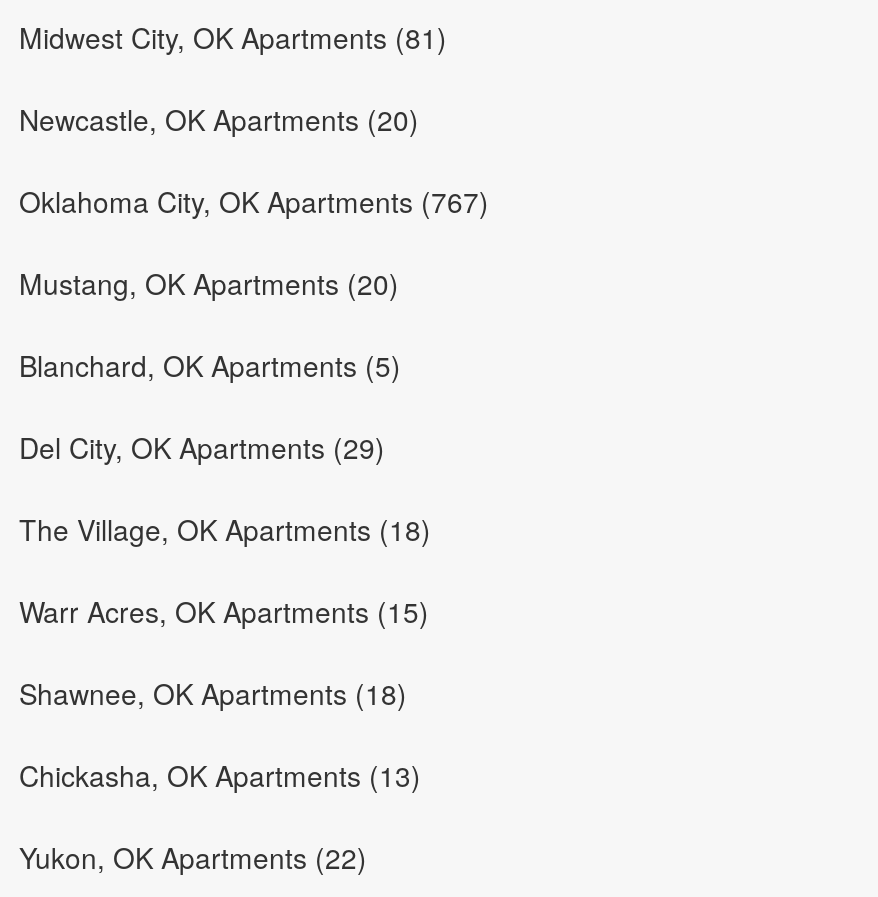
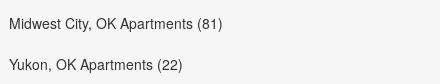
- Newcastle, OK Apartments (20)
- Oklahoma City, OK Apartments (767)
- Mustang, OK Apartments (20)
- Blanchard, OK Apartments (5)
- Del City, OK Apartments (29)
- The Village, OK Apartments (18)
- Warr Acres, OK Apartments (15)
- Shawnee, OK Apartments (18)
- Chickasha, OK Apartments (13)
